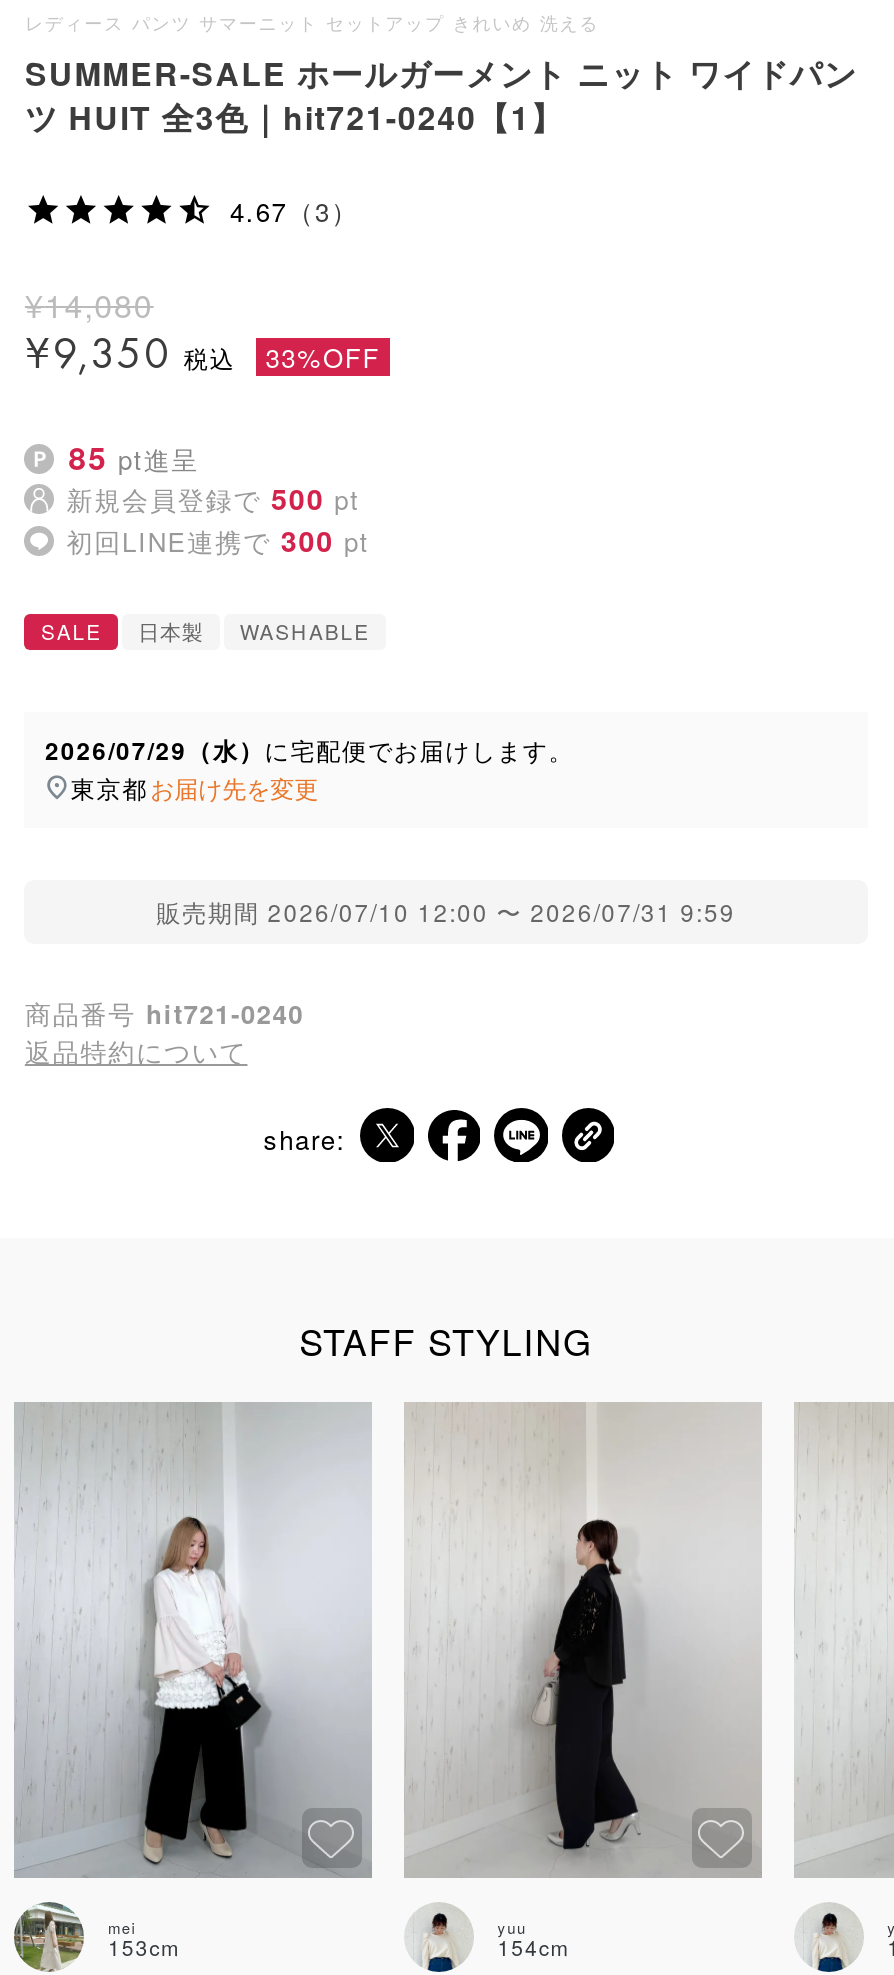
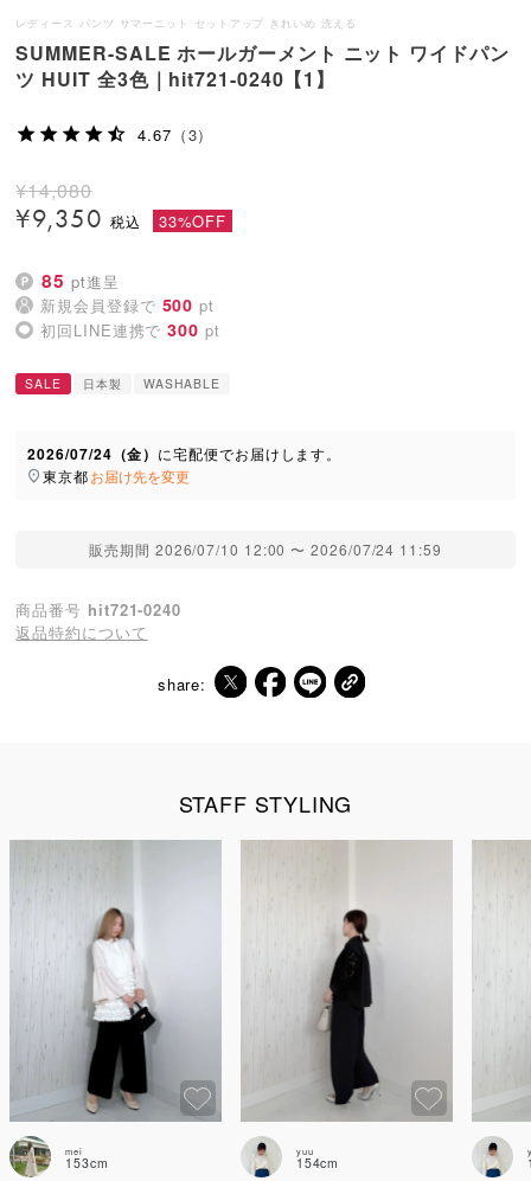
- 2026/07/29（水）に宅配便でお届けします。
+ 2026/07/24（金）に宅配便でお届けします。

- 販売期間 2026/07/10 12:00〜 2026/07/31 9:59
+ 販売期間 2026/07/10 12:00〜 2026/07/24 11:59
